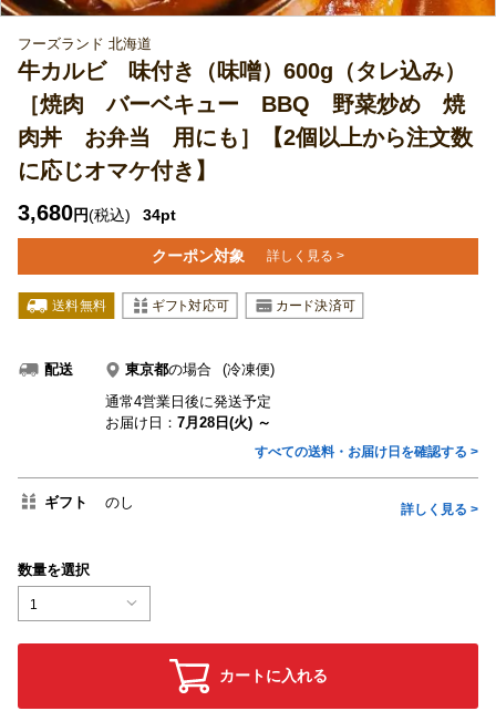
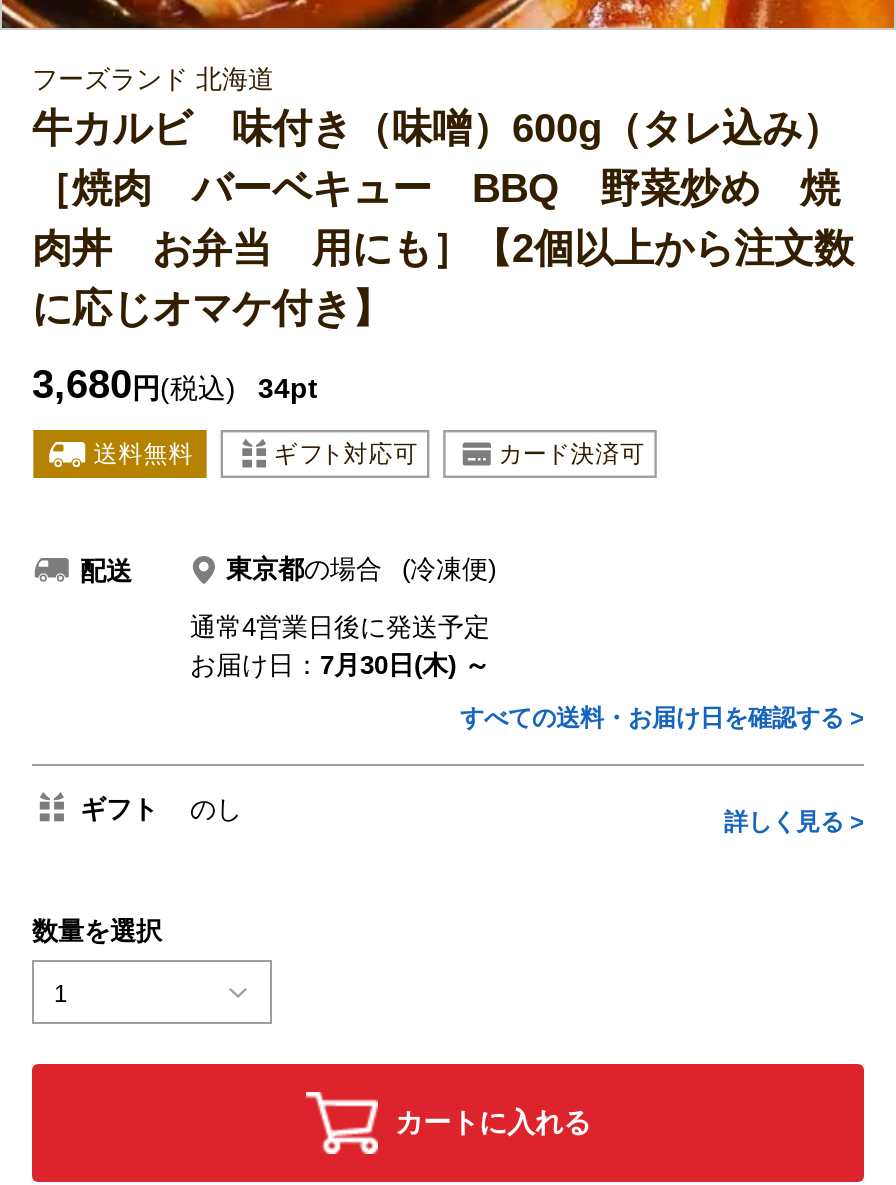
- クーポン対象
- 詳しく見る >

- お届け日：7月28日(火) ～
+ お届け日：7月30日(木) ～
